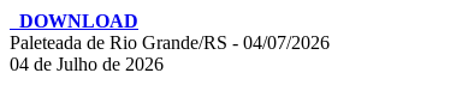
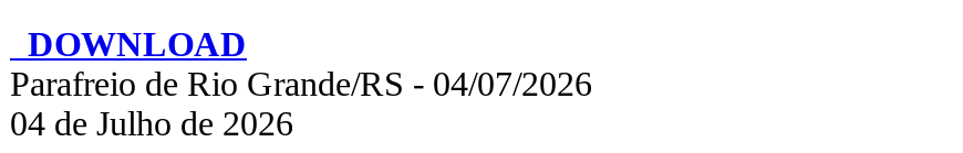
- Paleteada de Rio Grande/RS - 04/07/2026
+ Parafreio de Rio Grande/RS - 04/07/2026
